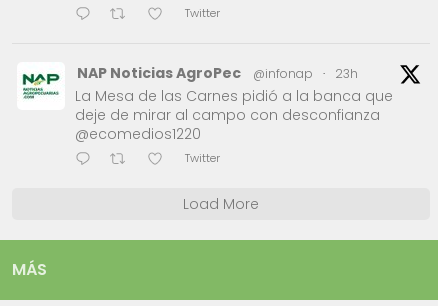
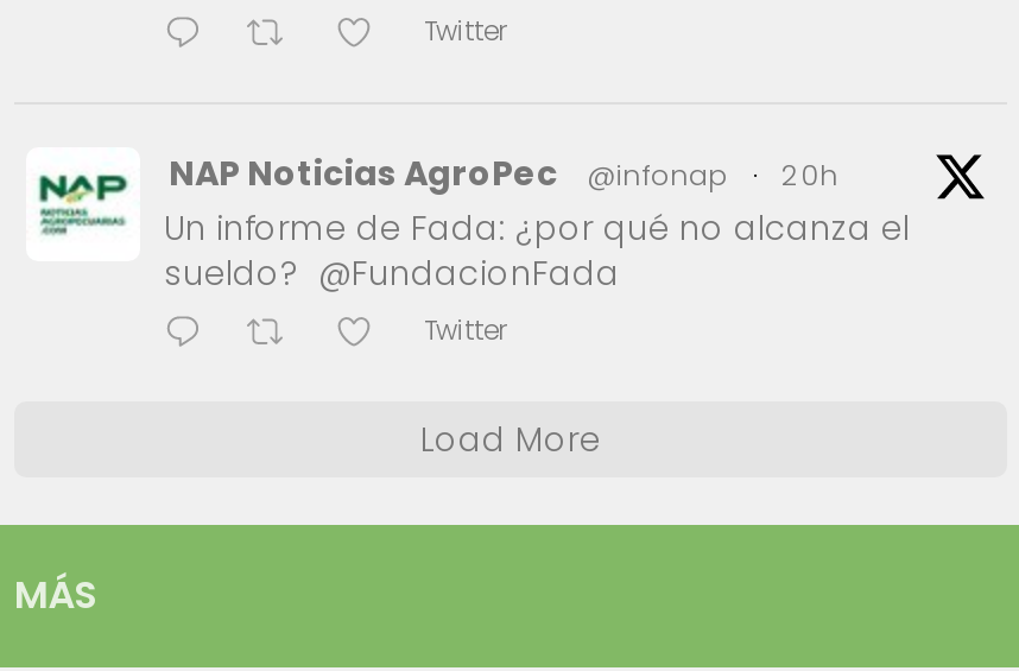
- 23h
- La Mesa de las Carnes pidió a la banca que
- deje de mirar al campo con desconfianza
- @ecomedios1220
+ 20h
+ Un informe de Fada: ¿por qué no alcanza el
+ sueldo? @FundacionFada
